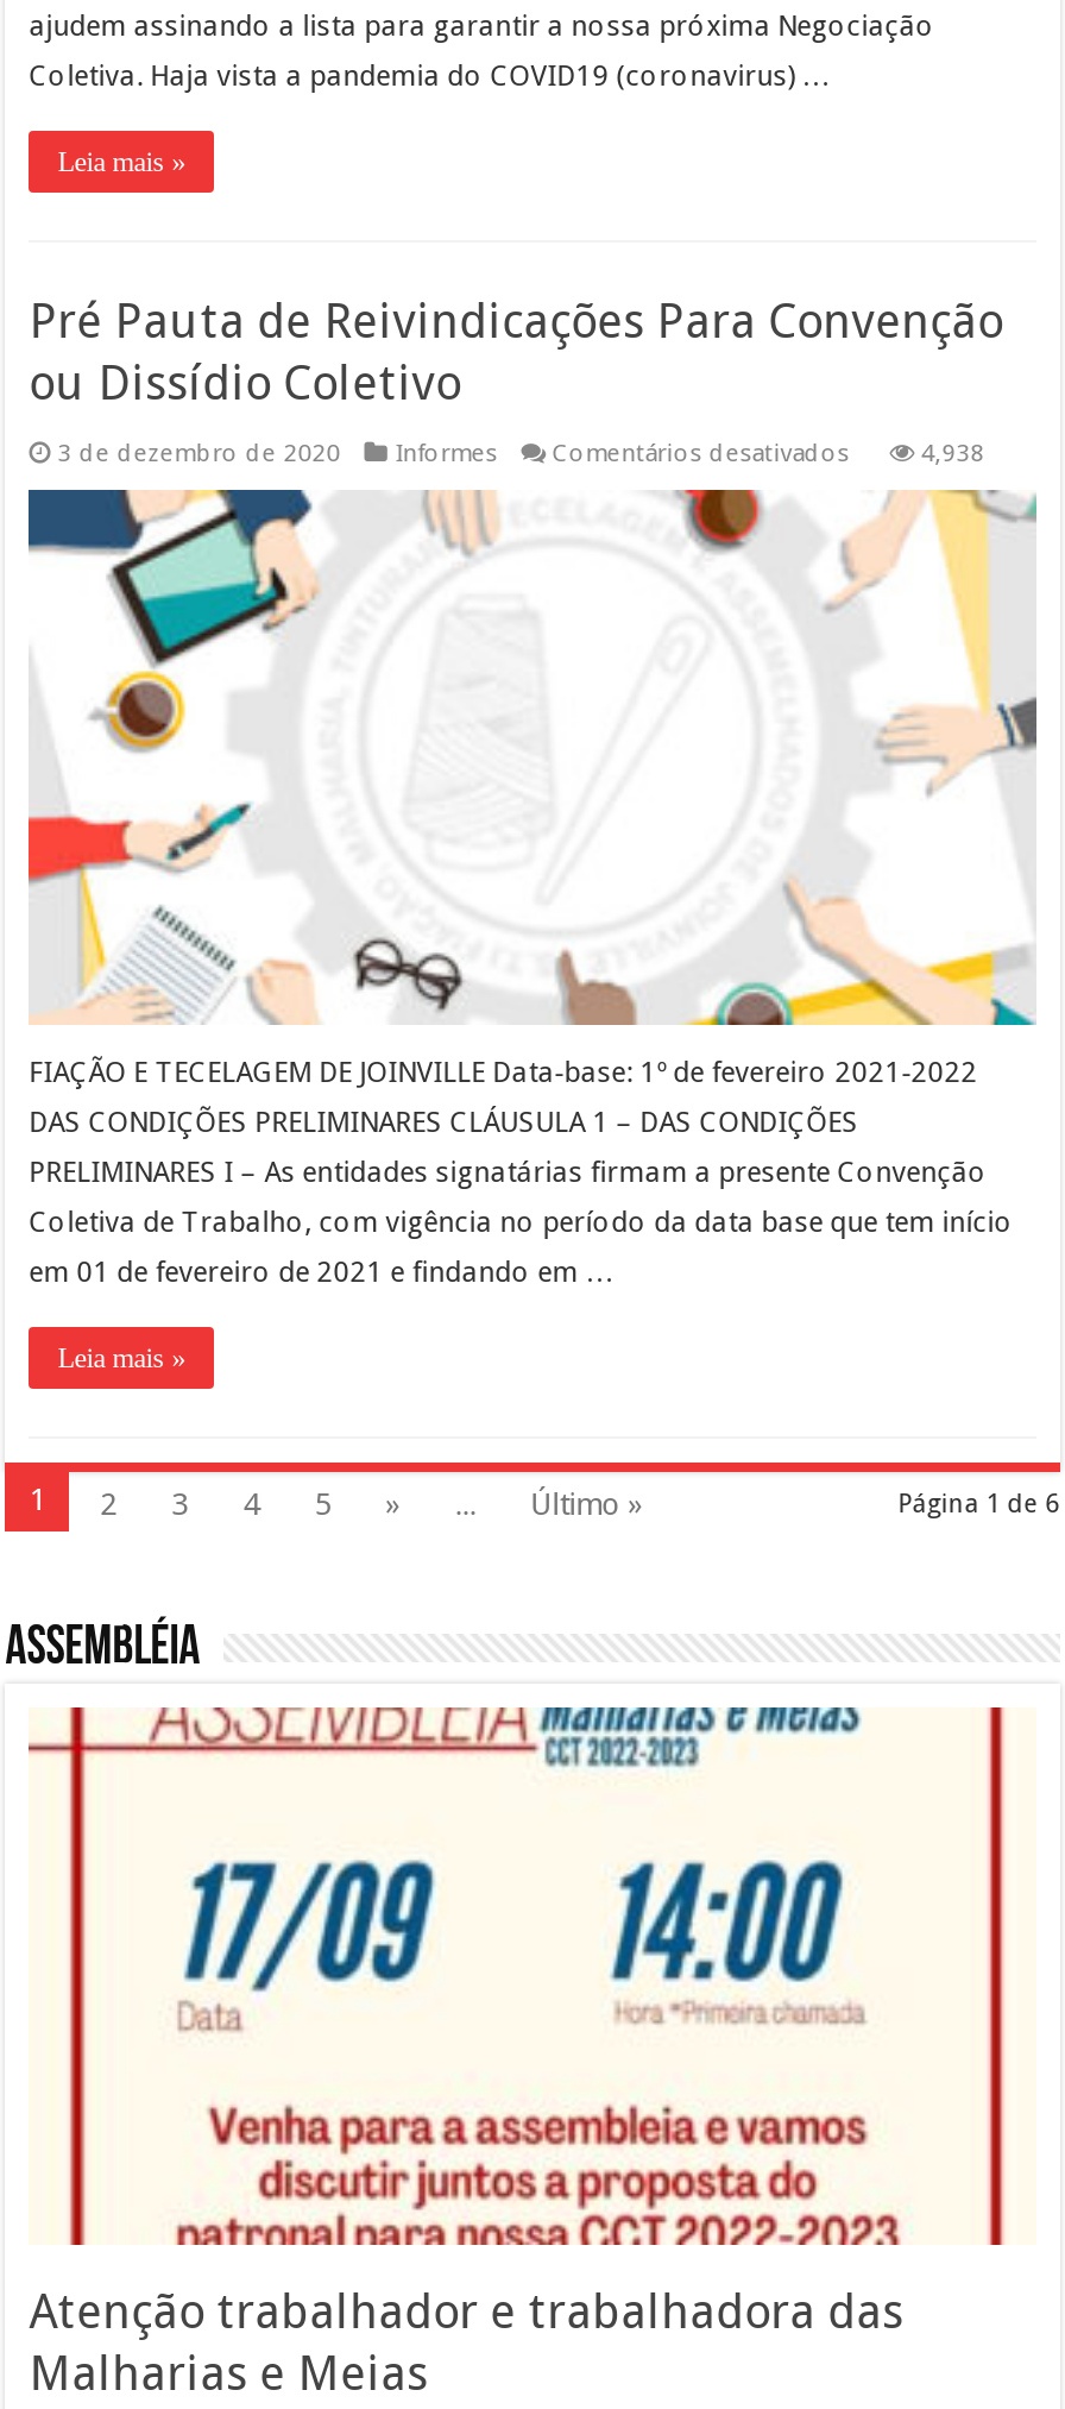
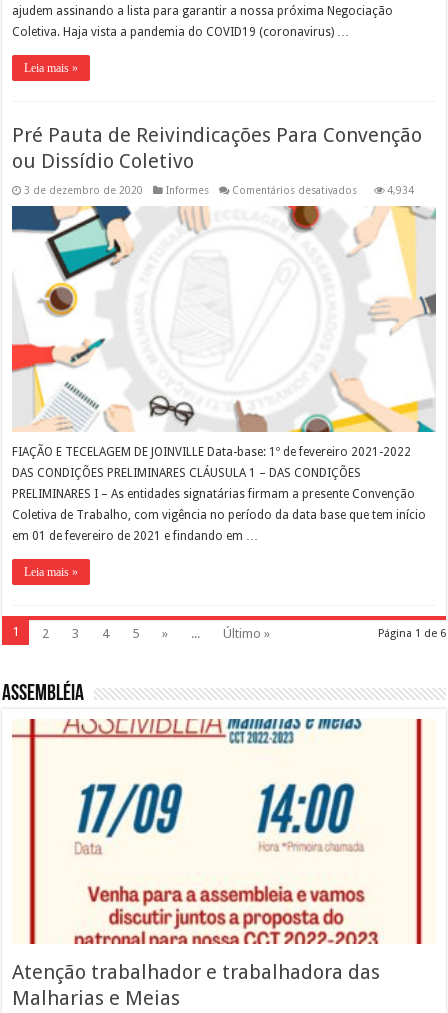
- 4,938
+ 4,934
